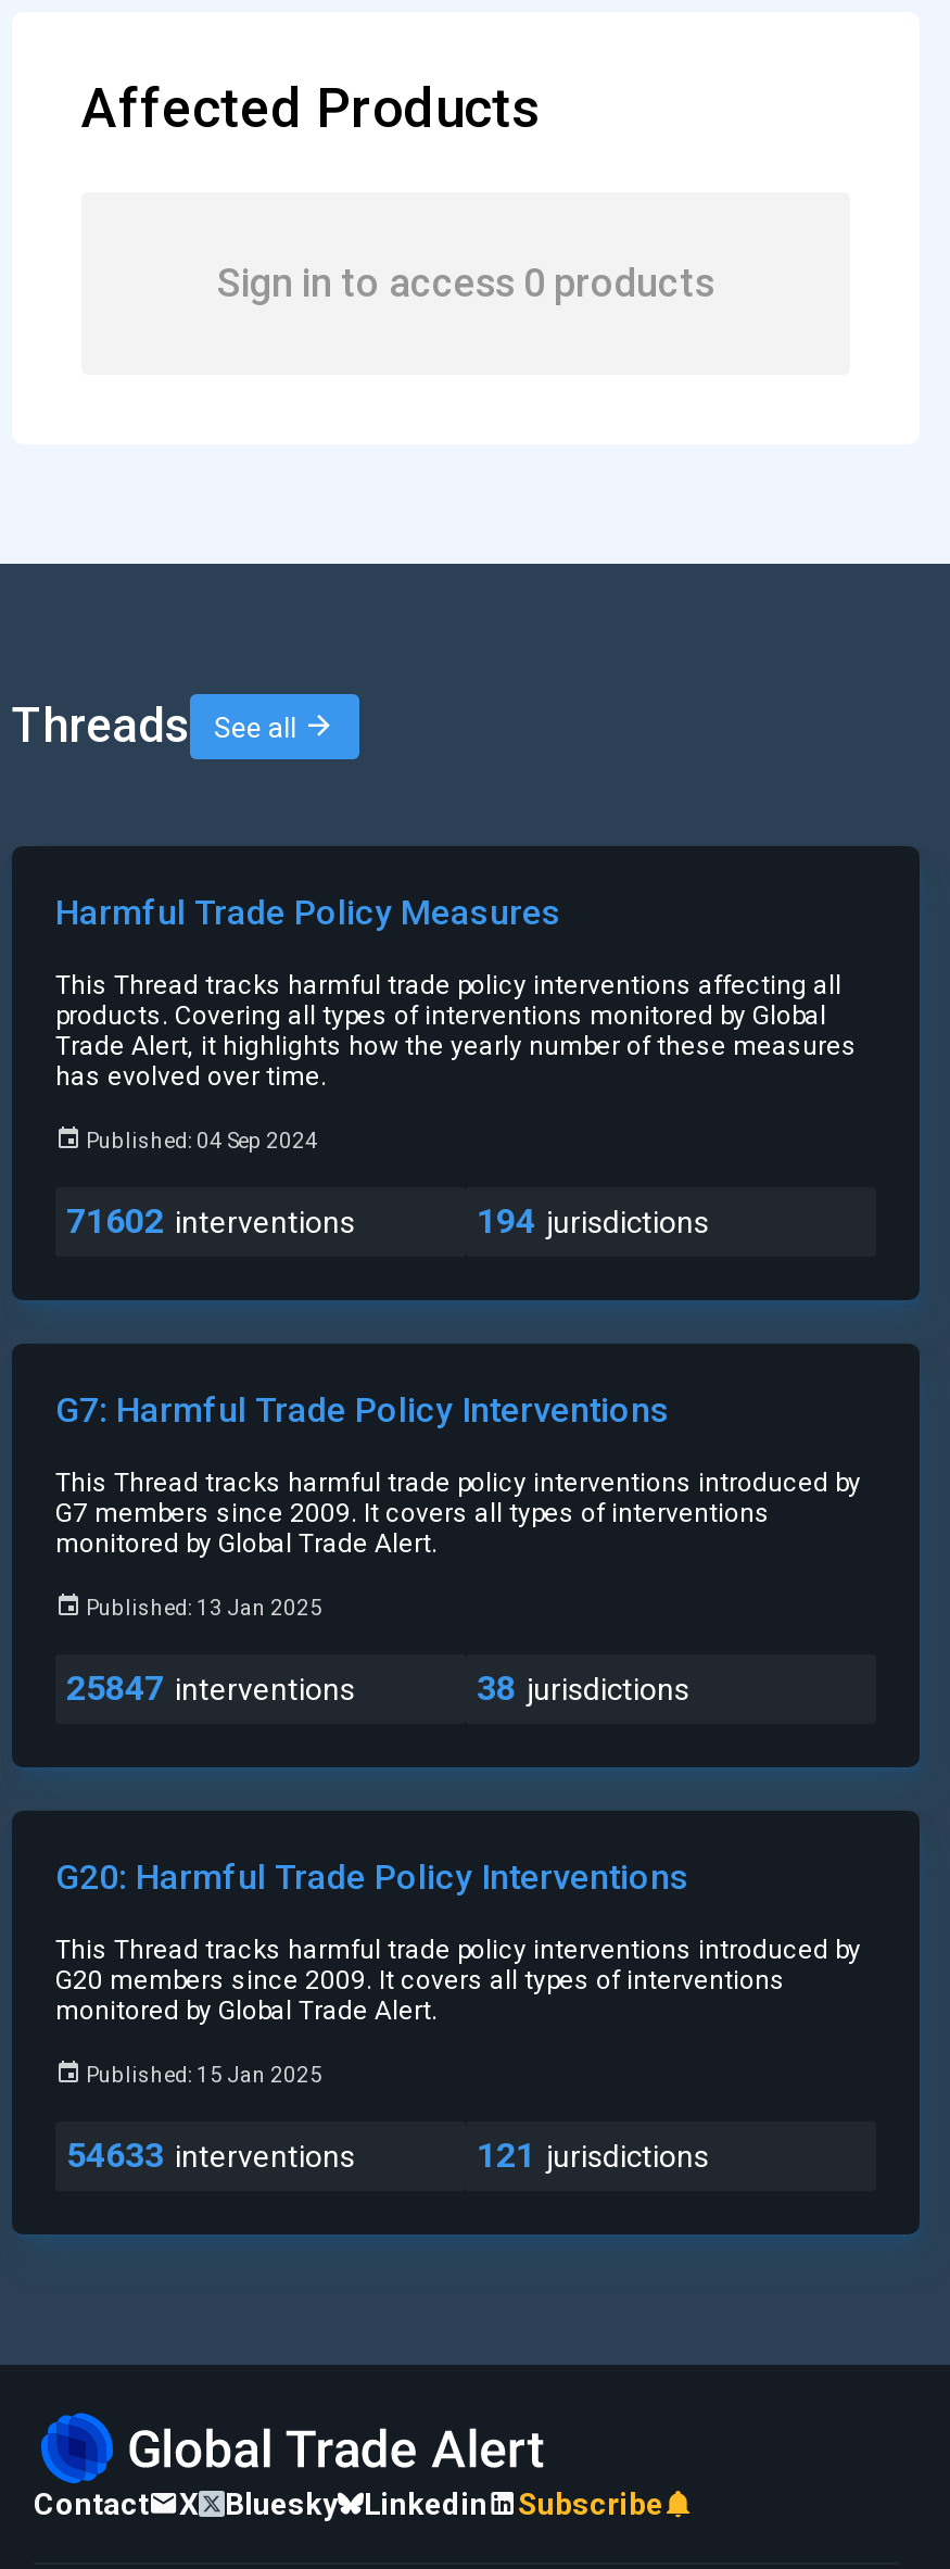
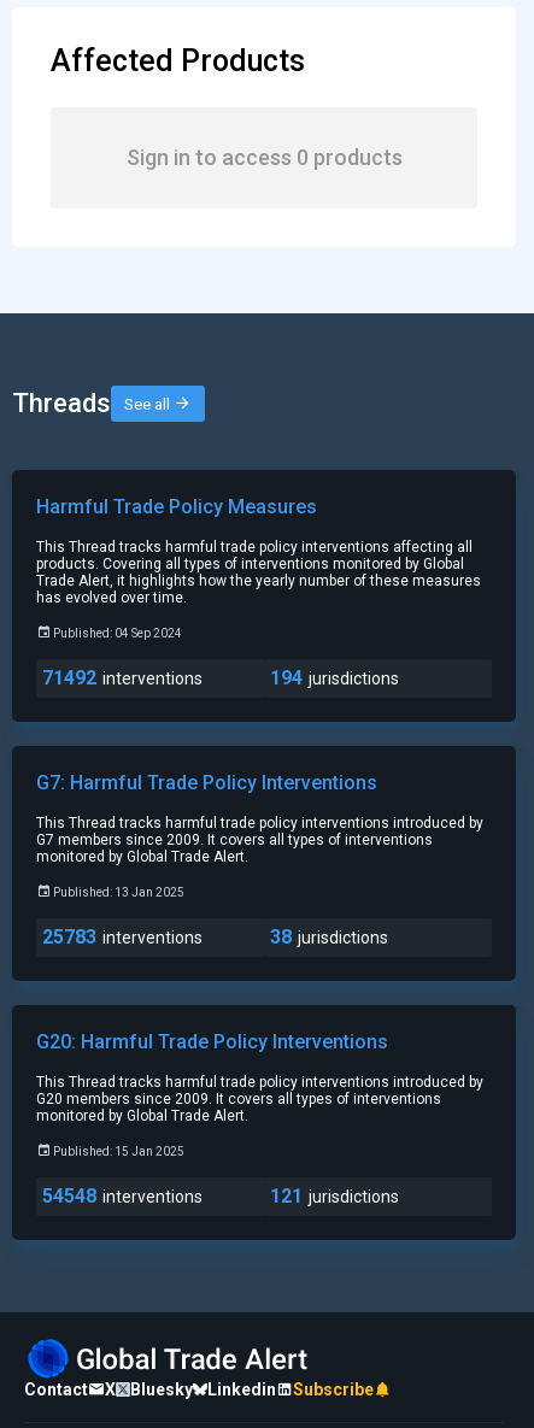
- 71602 interventions
+ 71492 interventions

- 25847 interventions
+ 25783 interventions

- 54633 interventions
+ 54548 interventions
